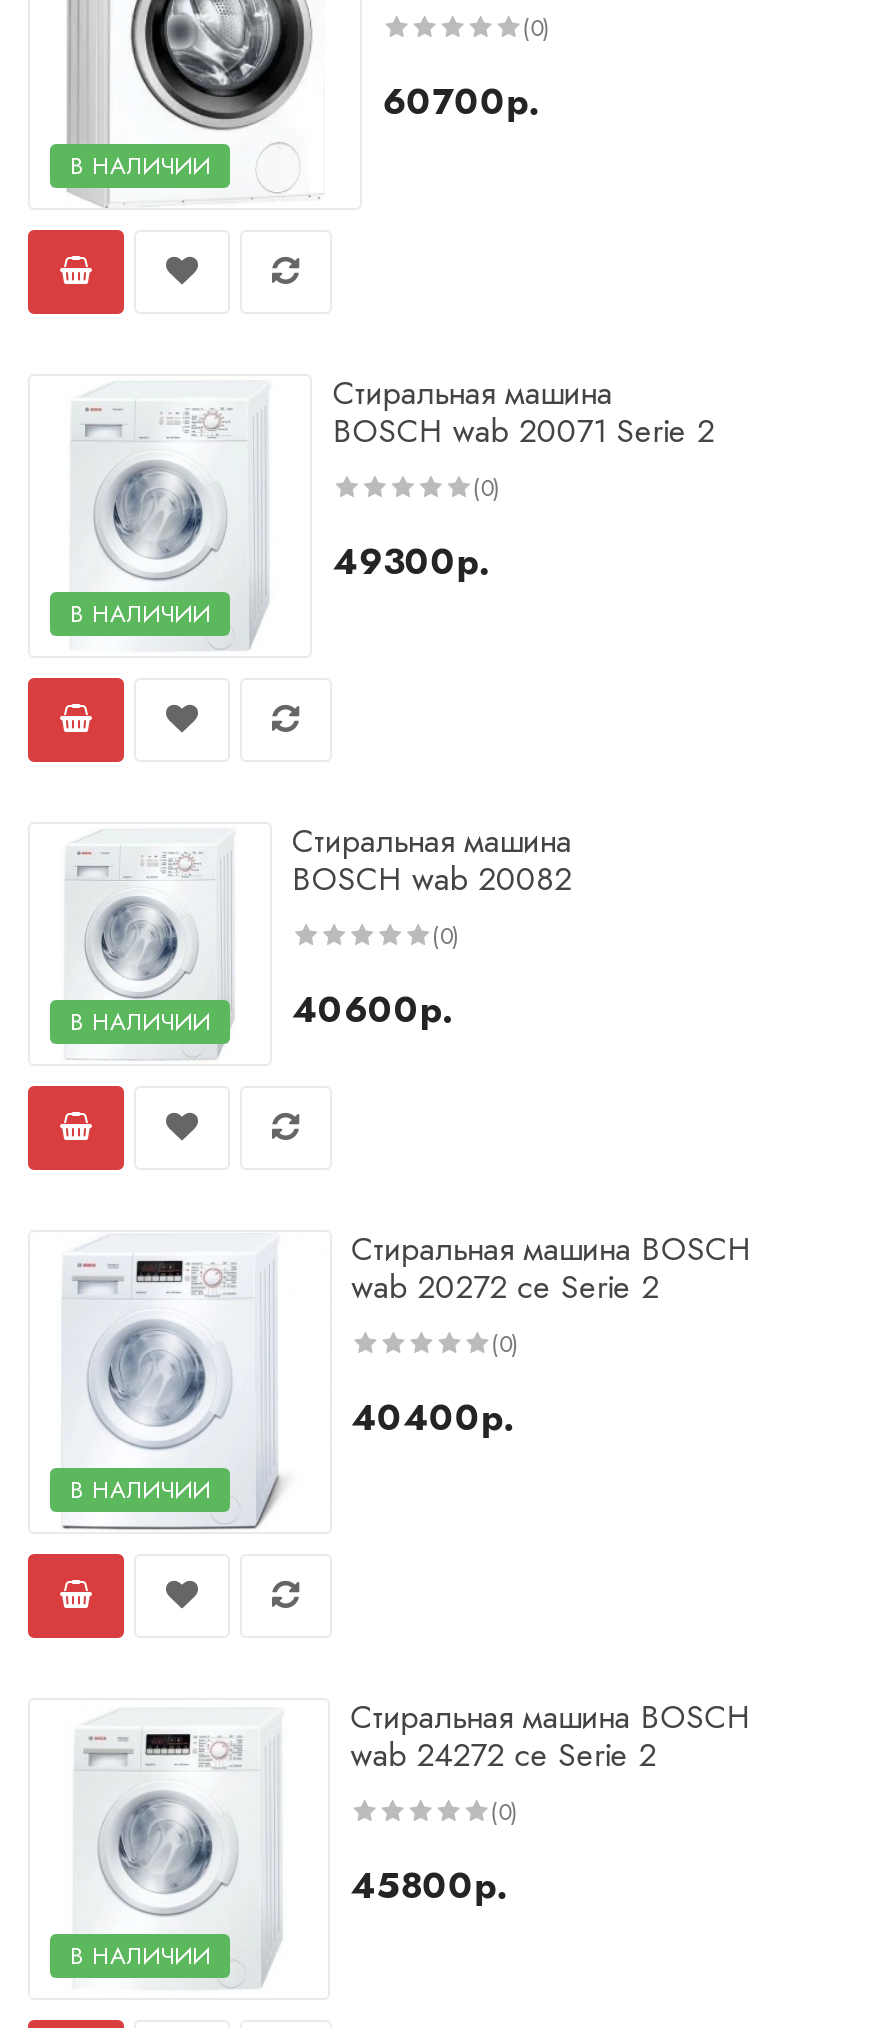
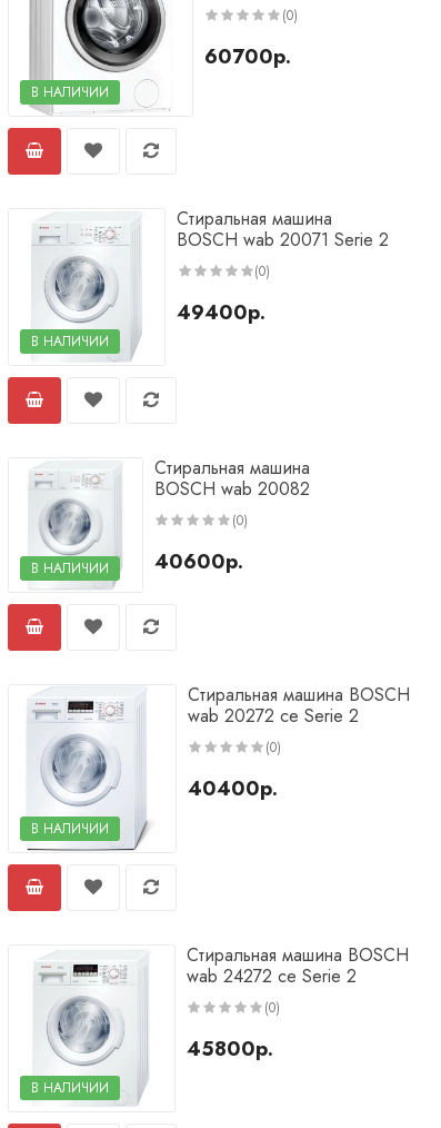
- 49300р.
+ 49400р.
